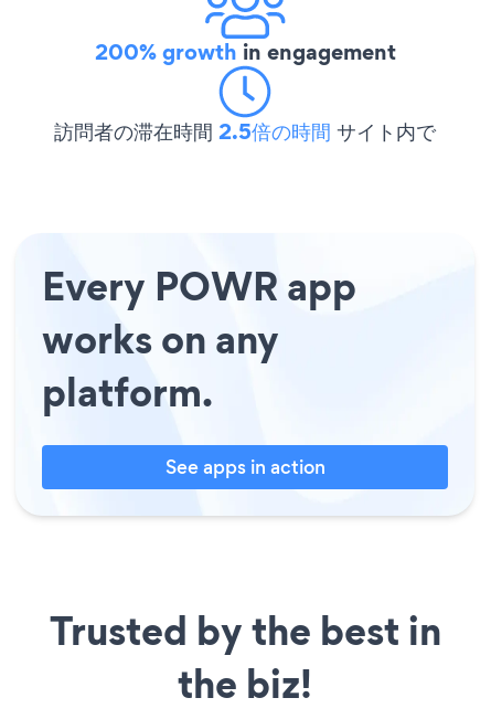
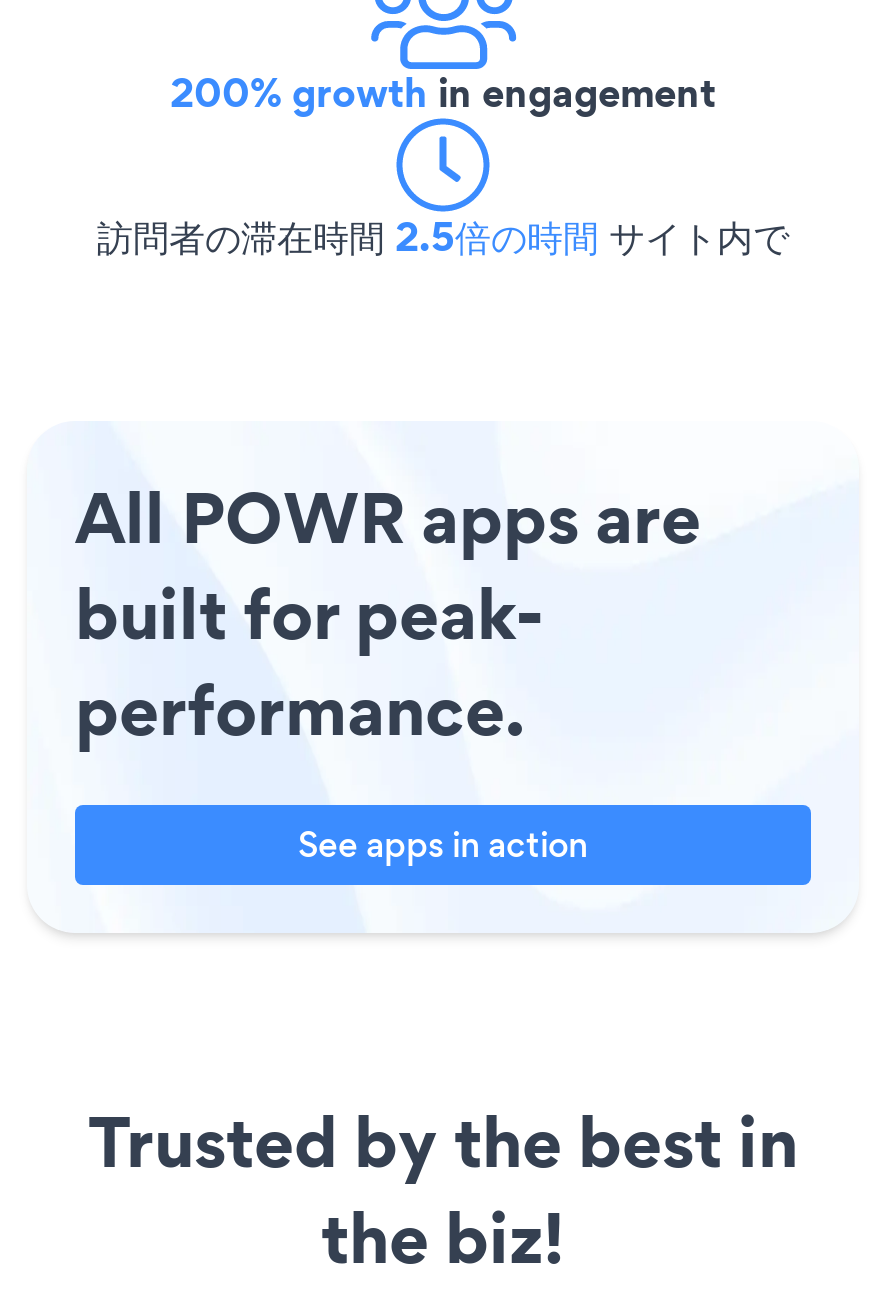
- Every POWR app
- works on any
- platform.
+ All POWR apps are
+ built for peak-
+ performance.
